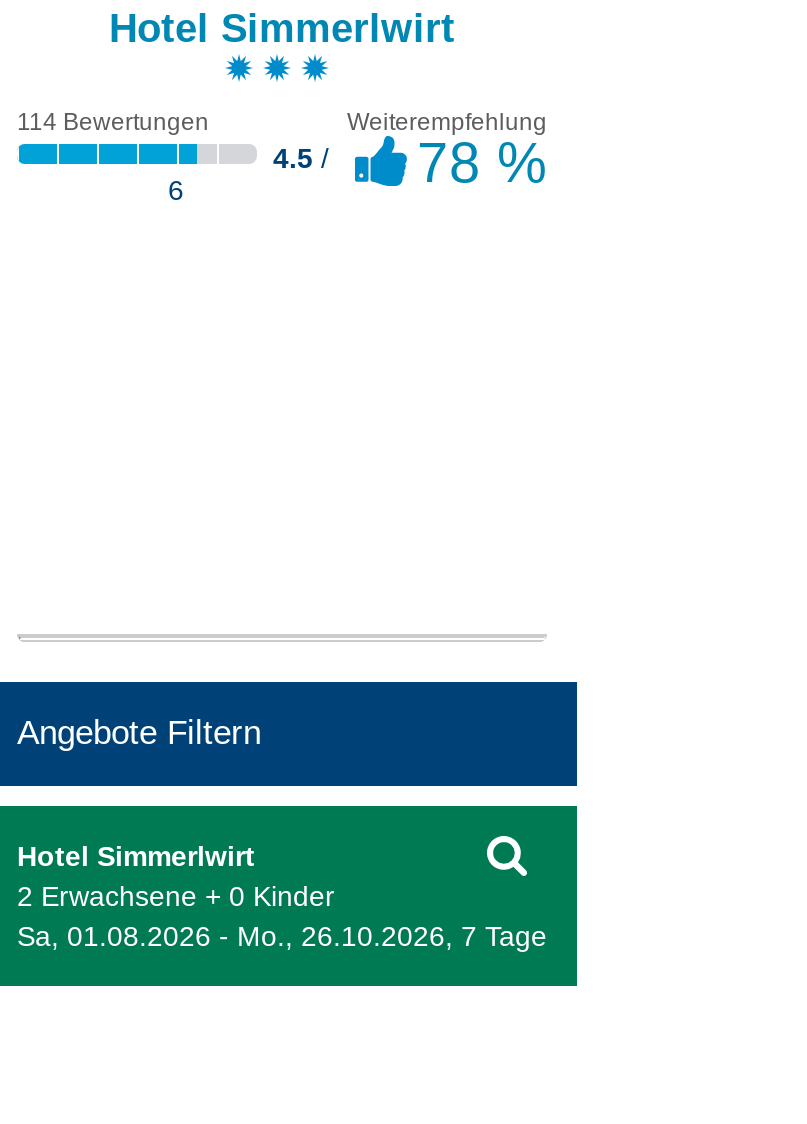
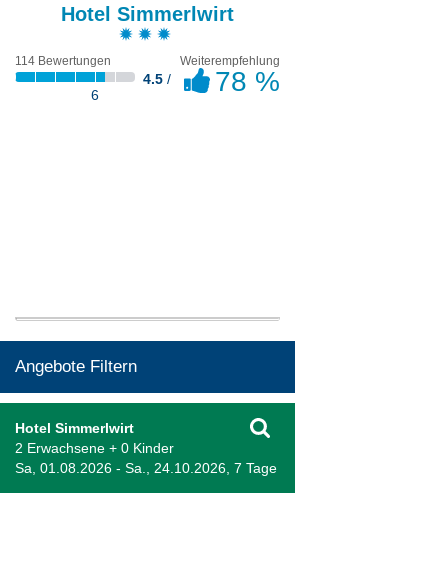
- Sa, 01.08.2026 - Mo., 26.10.2026, 7 Tage
+ Sa, 01.08.2026 - Sa., 24.10.2026, 7 Tage
